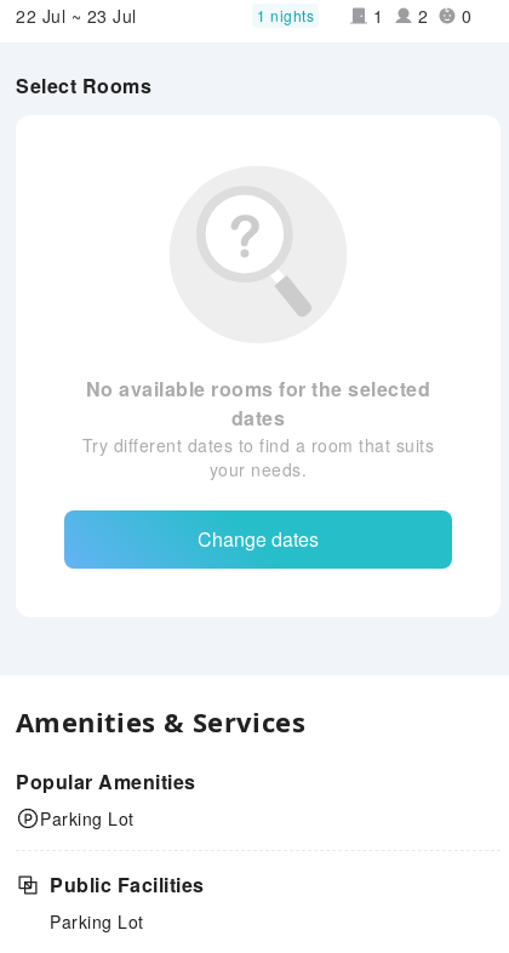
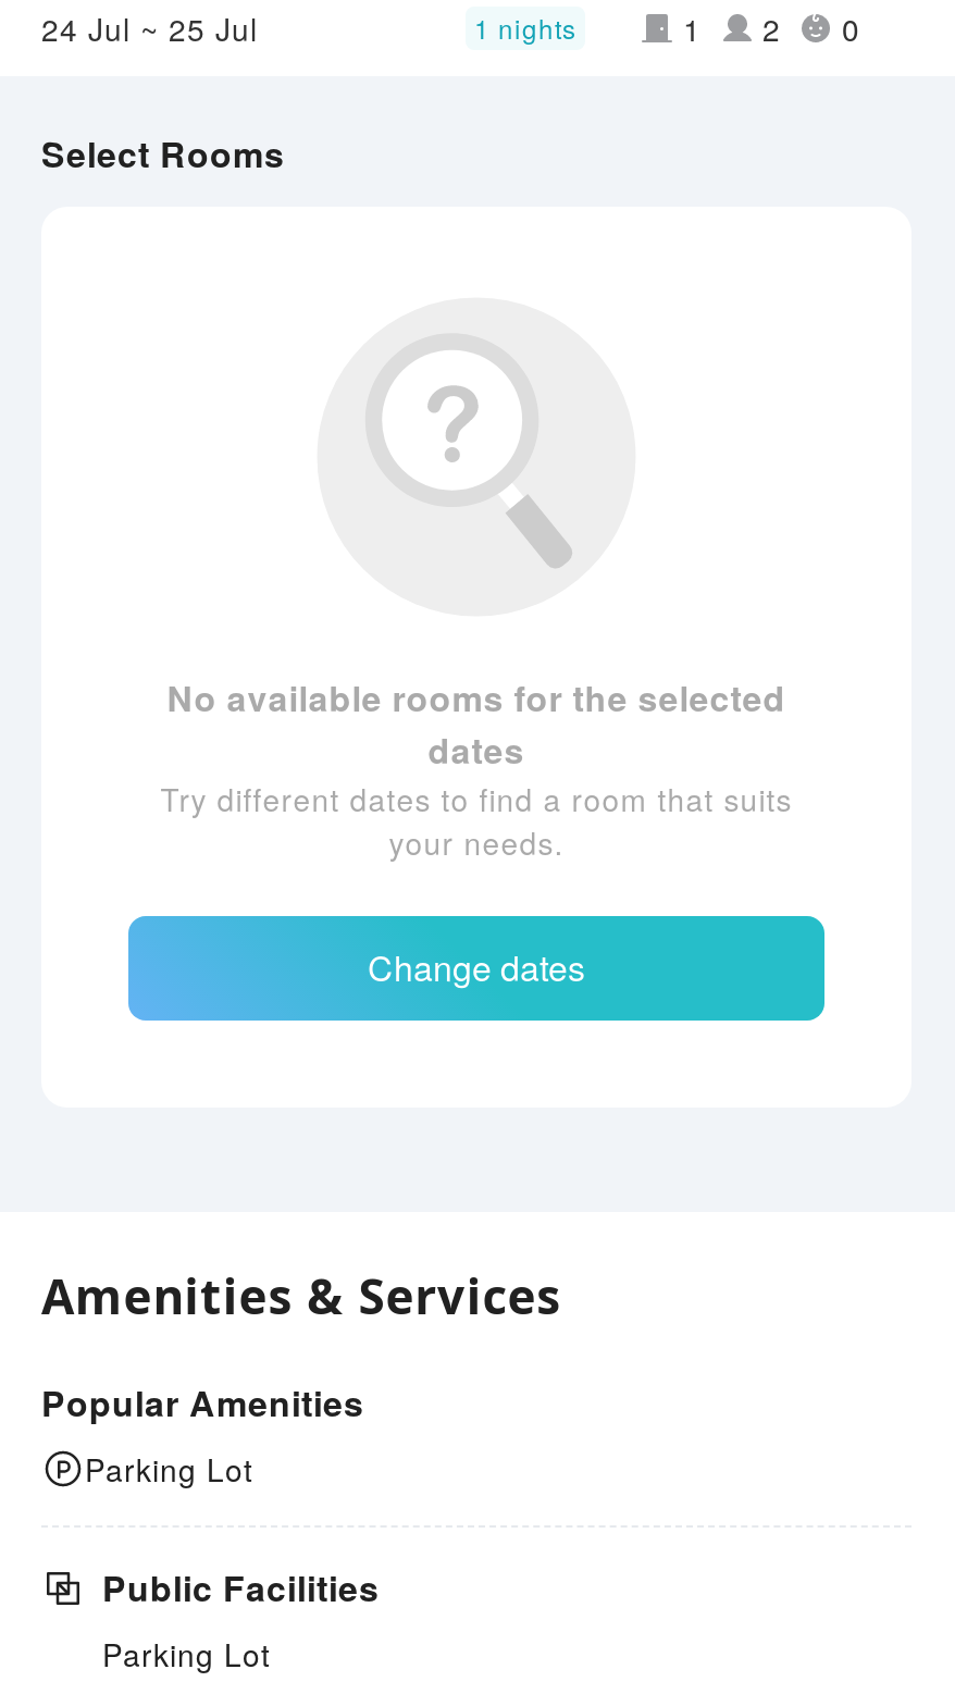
- 22 Jul ~ 23 Jul
+ 24 Jul ~ 25 Jul
